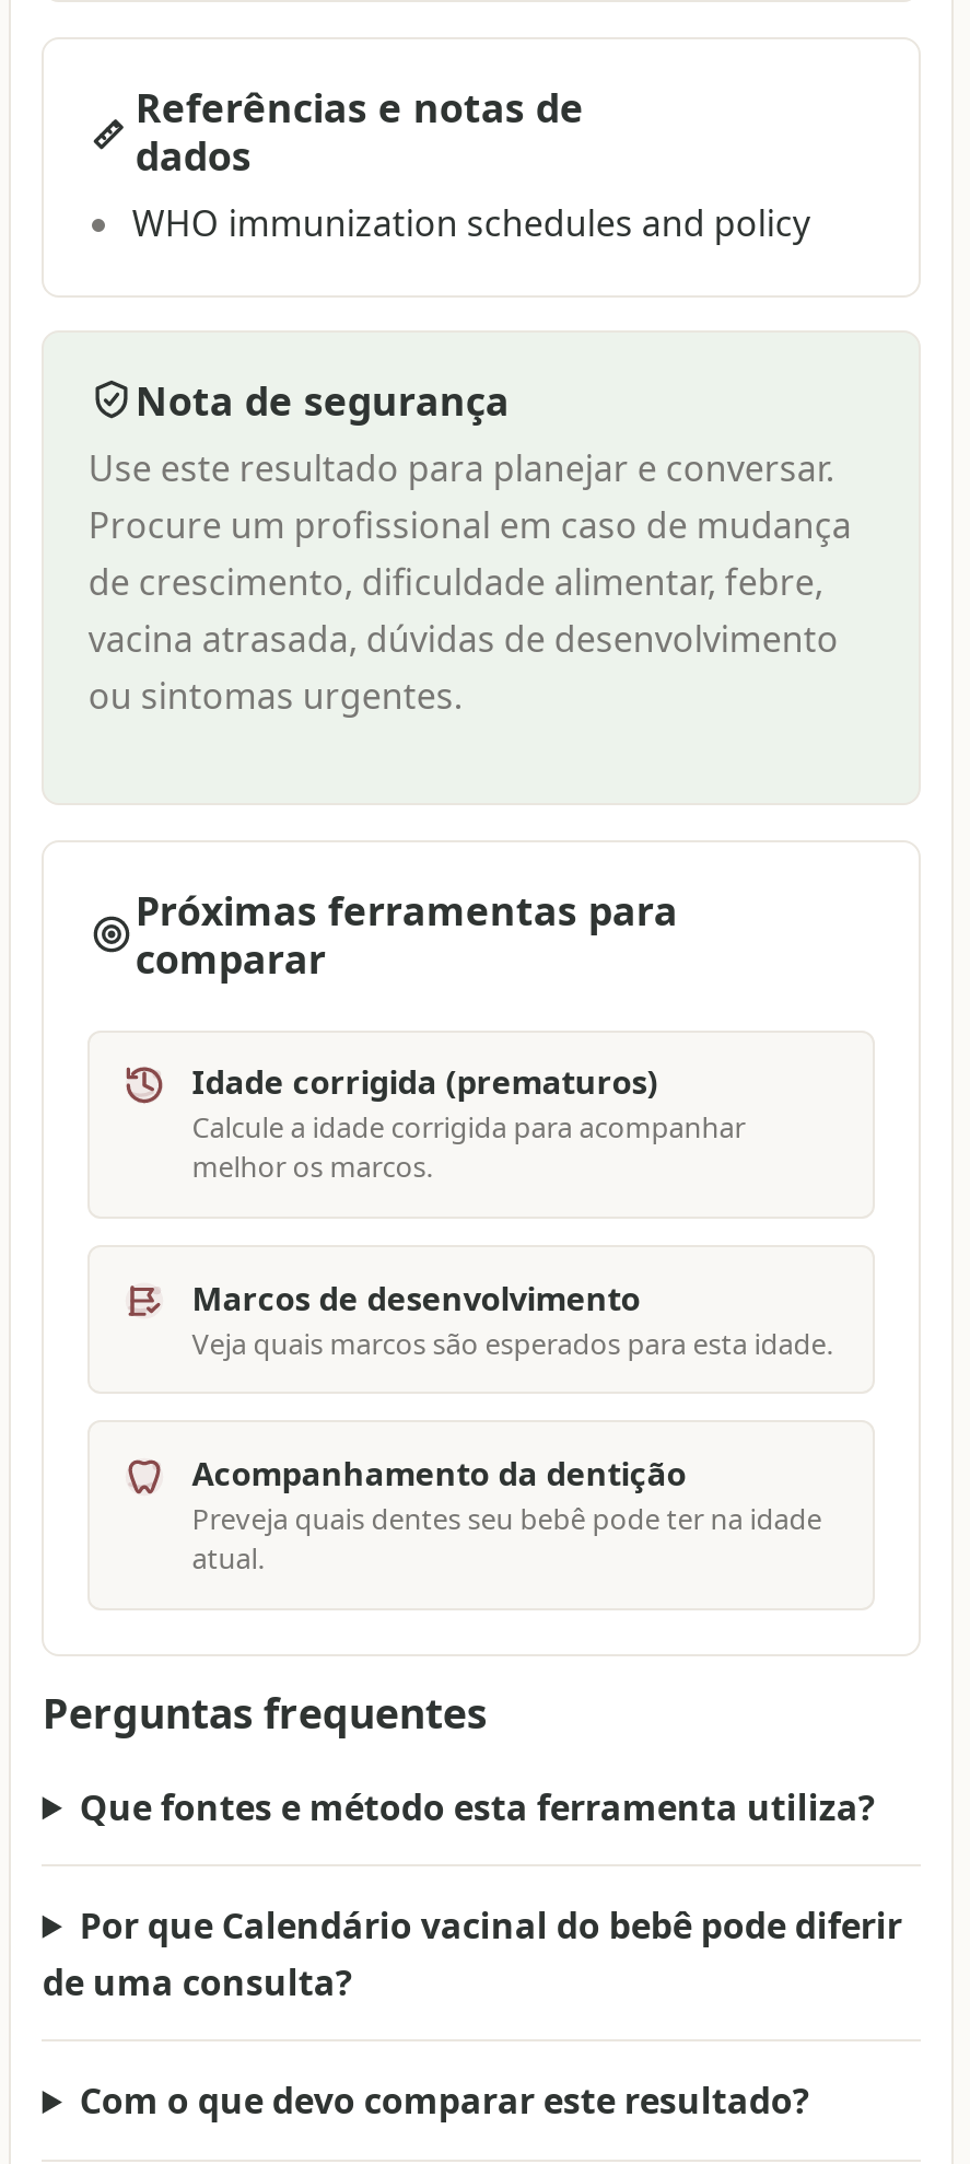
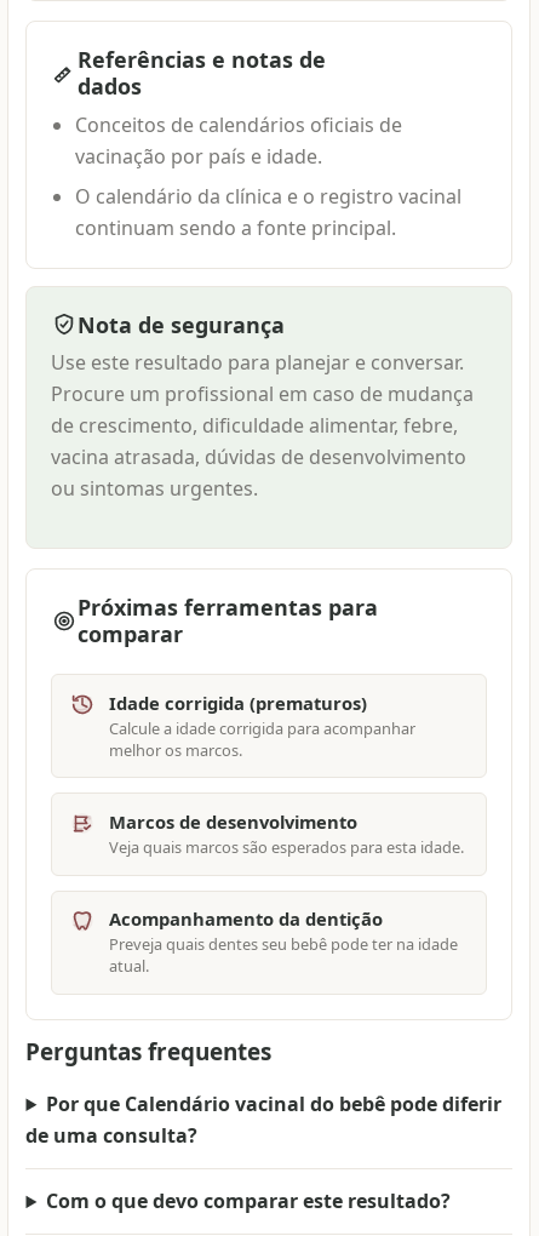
- WHO immunization schedules and policy
+ Conceitos de calendários oficiais de
+ vacinação por país e idade.
+ O calendário da clínica e o registro vacinal
+ continuam sendo a fonte principal.

moved down: Nota de segurança | Use este resultado para planejar e conversar. | Procure um profissional em caso de mudança | ... | atual. | Perguntas frequentes

- Que fontes e método esta ferramenta utiliza?
